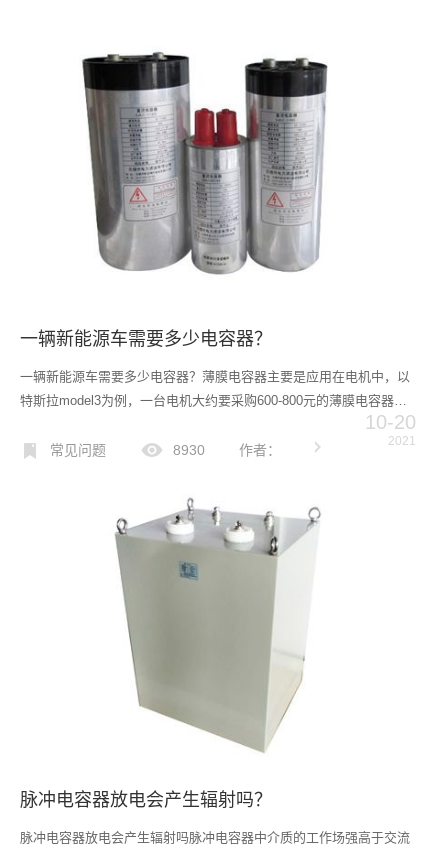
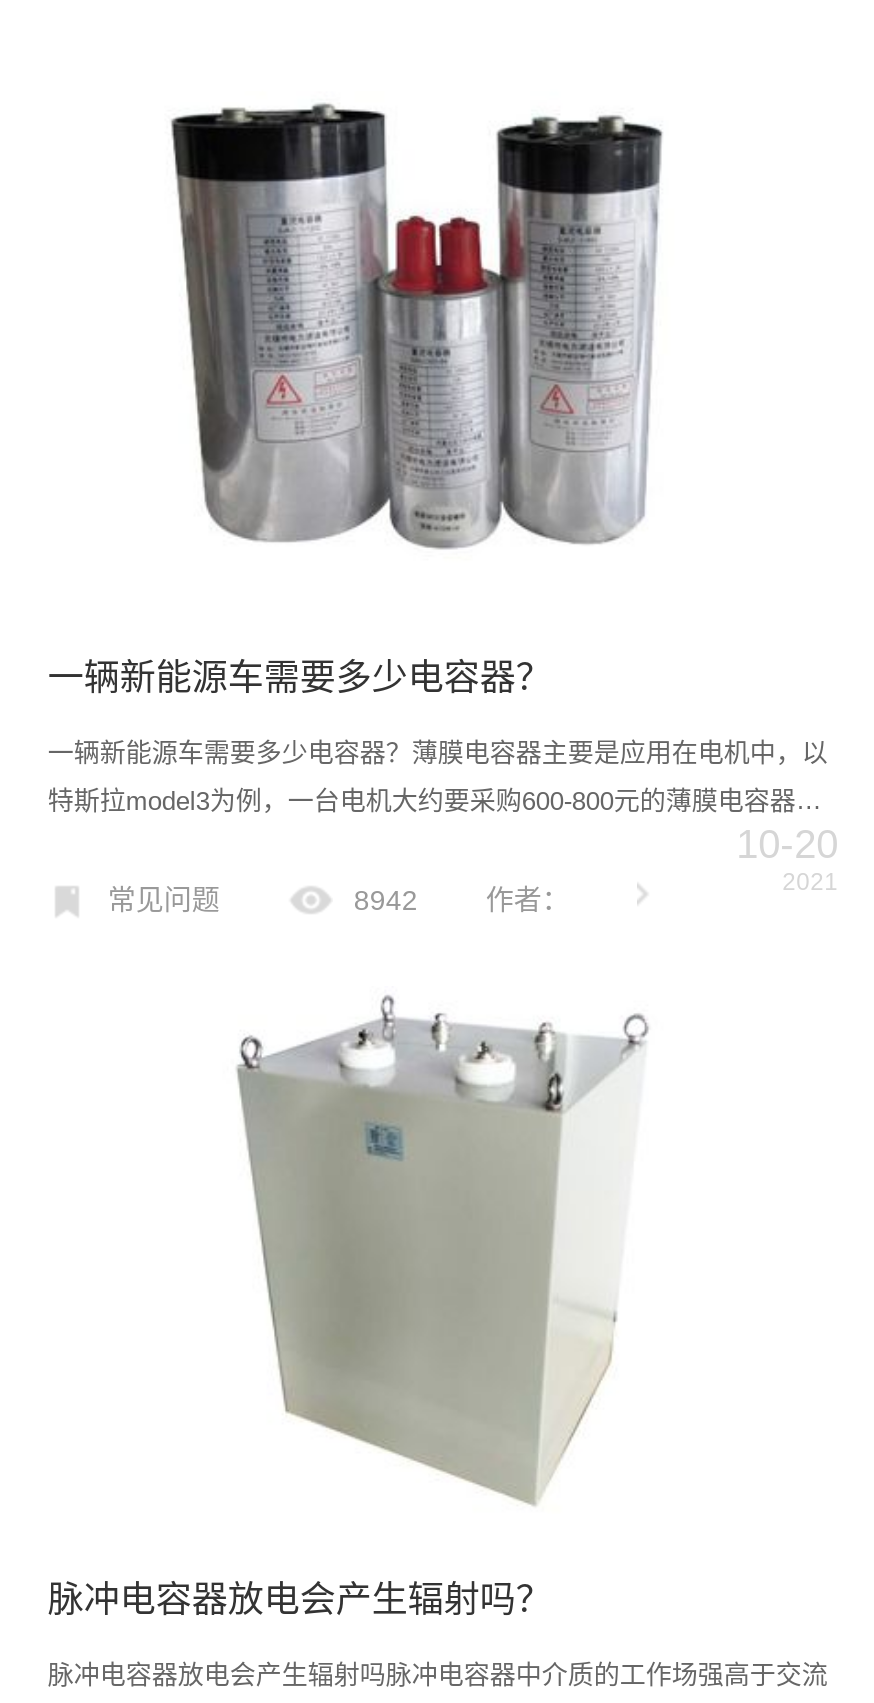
- 8930
+ 8942
